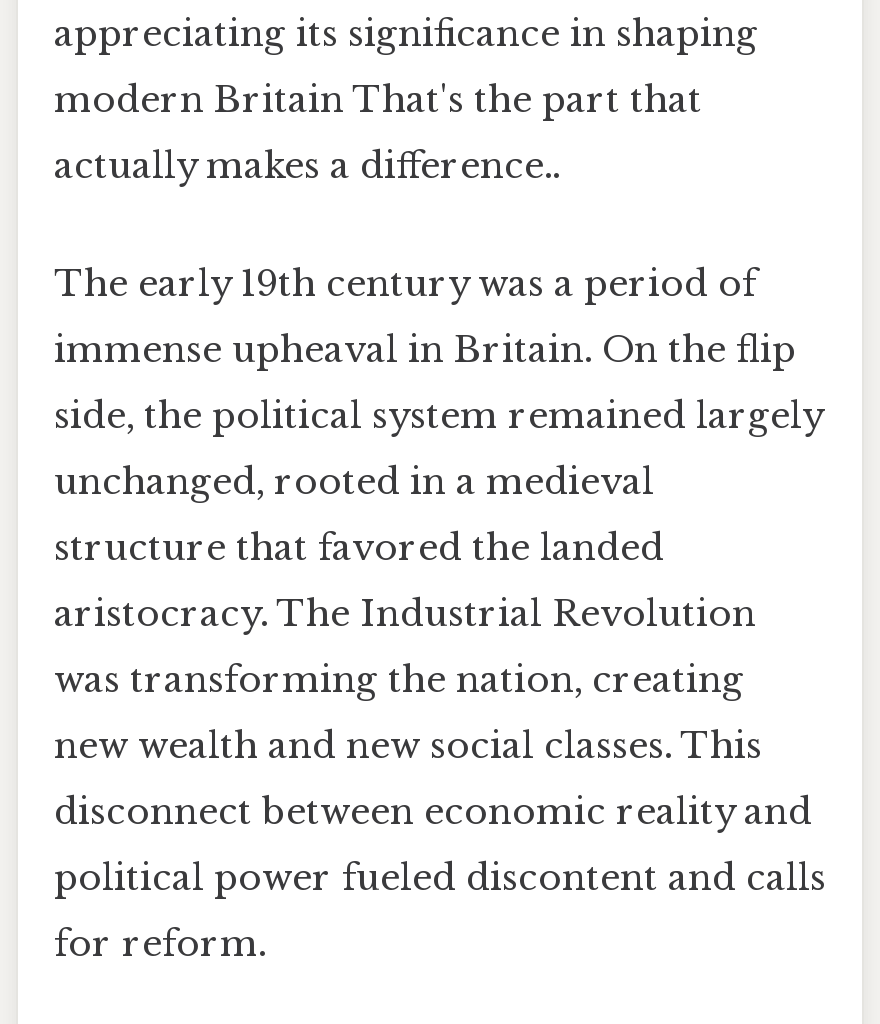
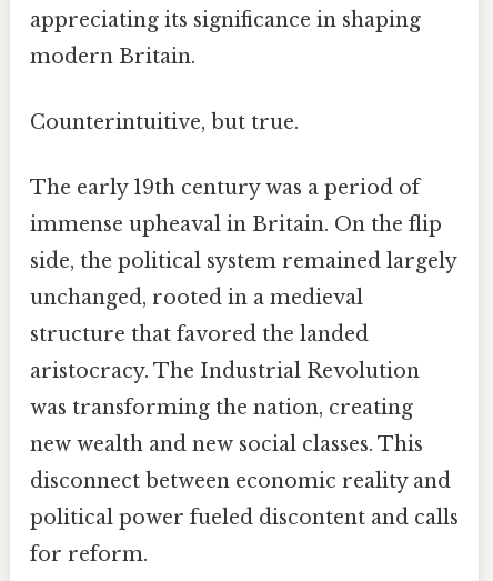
- modern Britain That's the part that
+ modern Britain.

- actually makes a difference..
+ Counterintuitive, but true.
